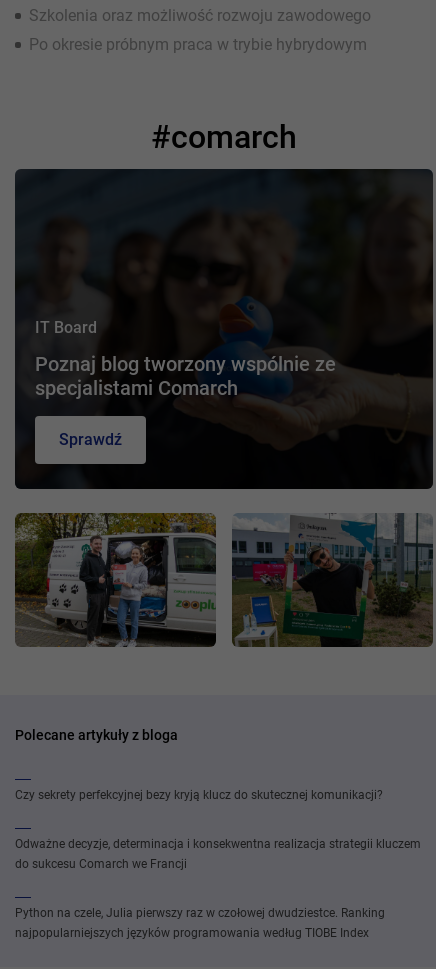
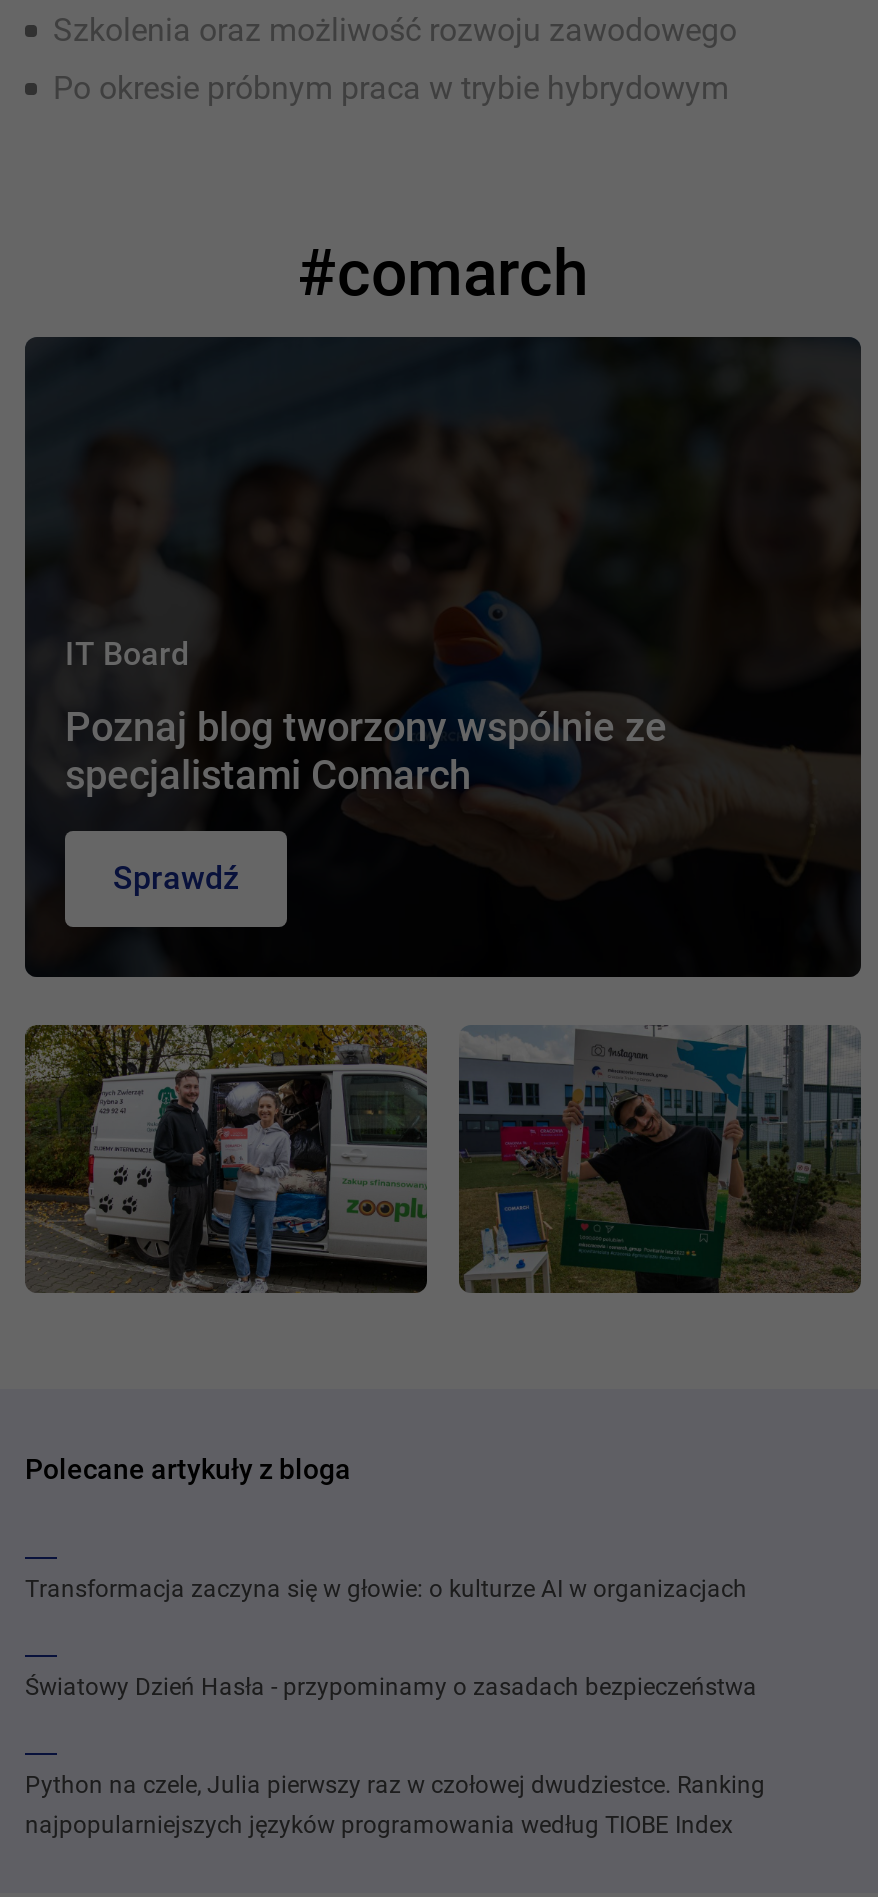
- Czy sekrety perfekcyjnej bezy kryją klucz do skutecznej komunikacji?
+ Transformacja zaczyna się w głowie: o kulturze AI w organizacjach

- Odważne decyzje, determinacja i konsekwentna realizacja strategii kluczem
- do sukcesu Comarch we Francji
+ Światowy Dzień Hasła - przypominamy o zasadach bezpieczeństwa
